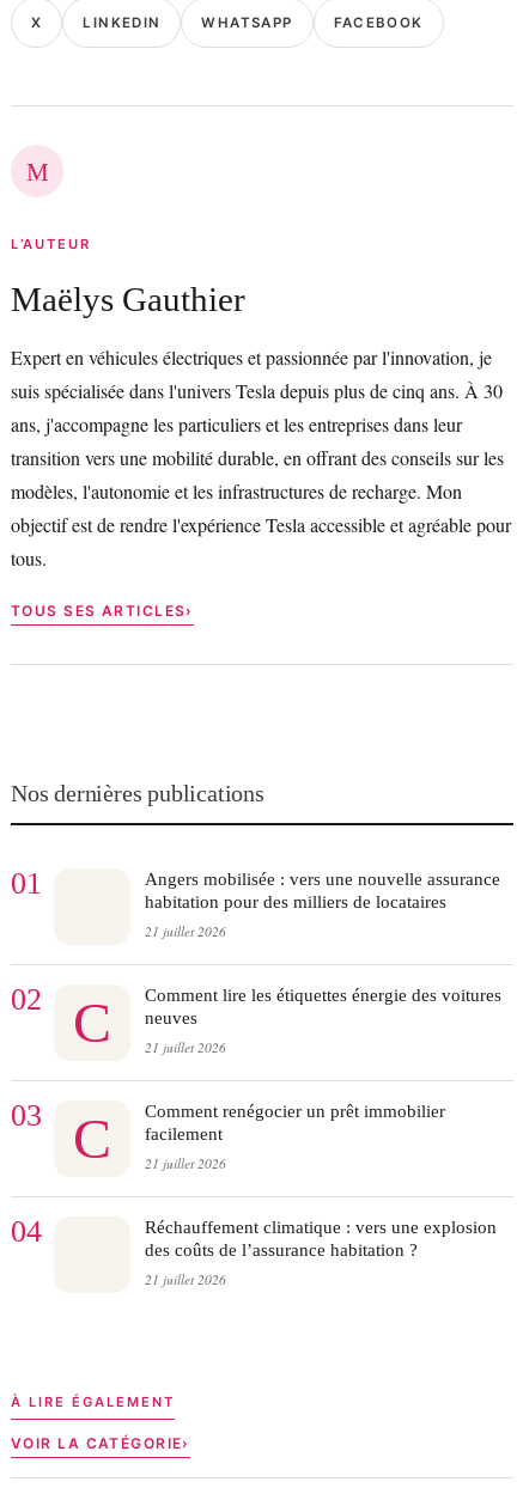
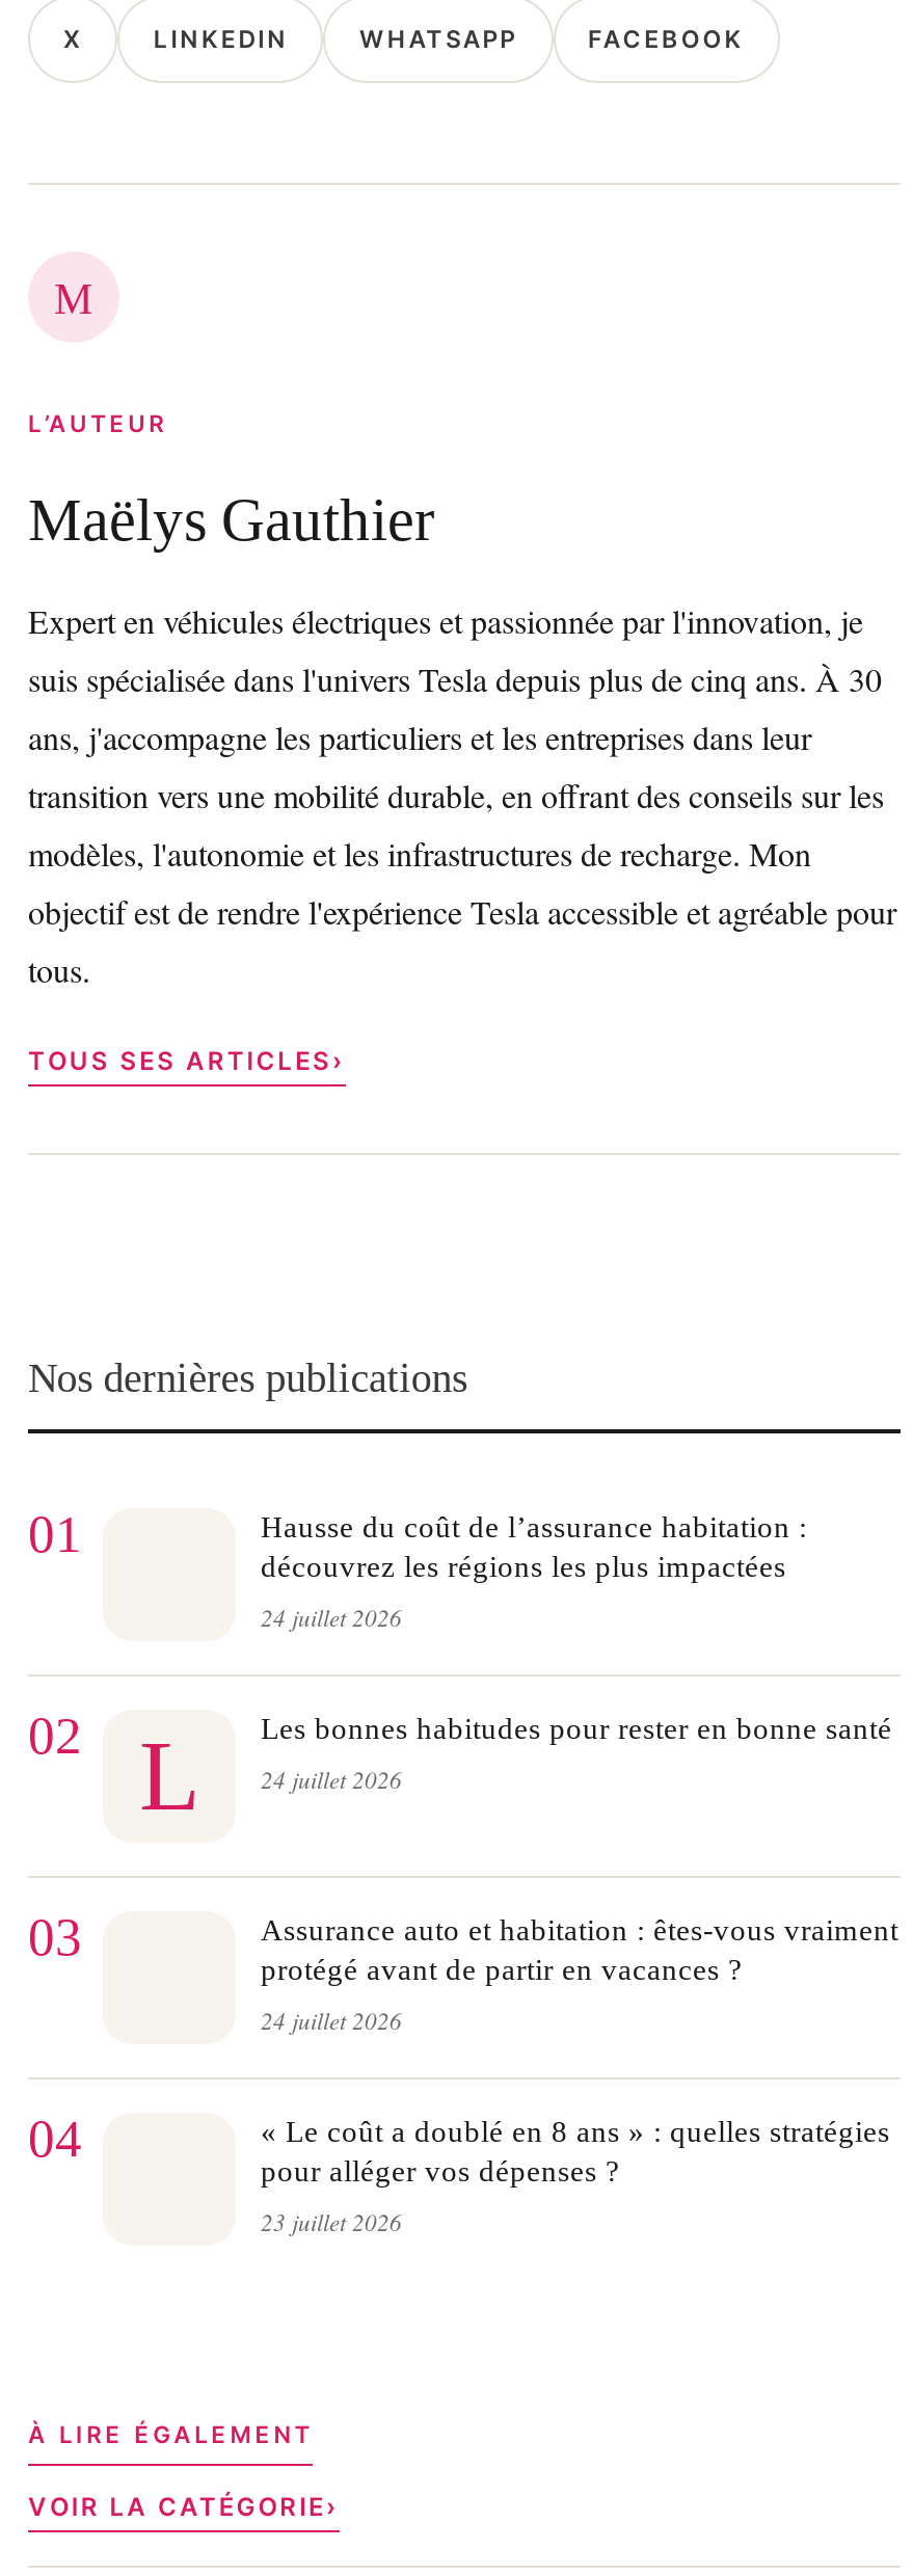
- Angers mobilisée : vers une nouvelle assurance
- habitation pour des milliers de locataires
+ Hausse du coût de l’assurance habitation :
+ découvrez les régions les plus impactées

- 21 juillet 2026
+ 24 juillet 2026

- C
- Comment lire les étiquettes énergie des voitures
- neuves
+ L
+ Les bonnes habitudes pour rester en bonne santé

- 21 juillet 2026
+ 24 juillet 2026

- C
- Comment renégocier un prêt immobilier
- facilement
+ Assurance auto et habitation : êtes-vous vraiment
+ protégé avant de partir en vacances ?

- 21 juillet 2026
+ 24 juillet 2026

- Réchauffement climatique : vers une explosion
- des coûts de l’assurance habitation ?
+ « Le coût a doublé en 8 ans » : quelles stratégies
+ pour alléger vos dépenses ?

- 21 juillet 2026
+ 23 juillet 2026
